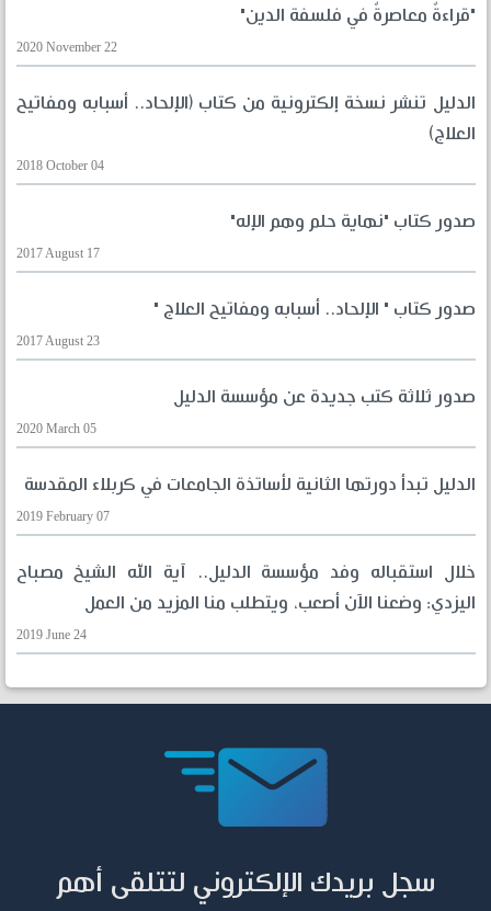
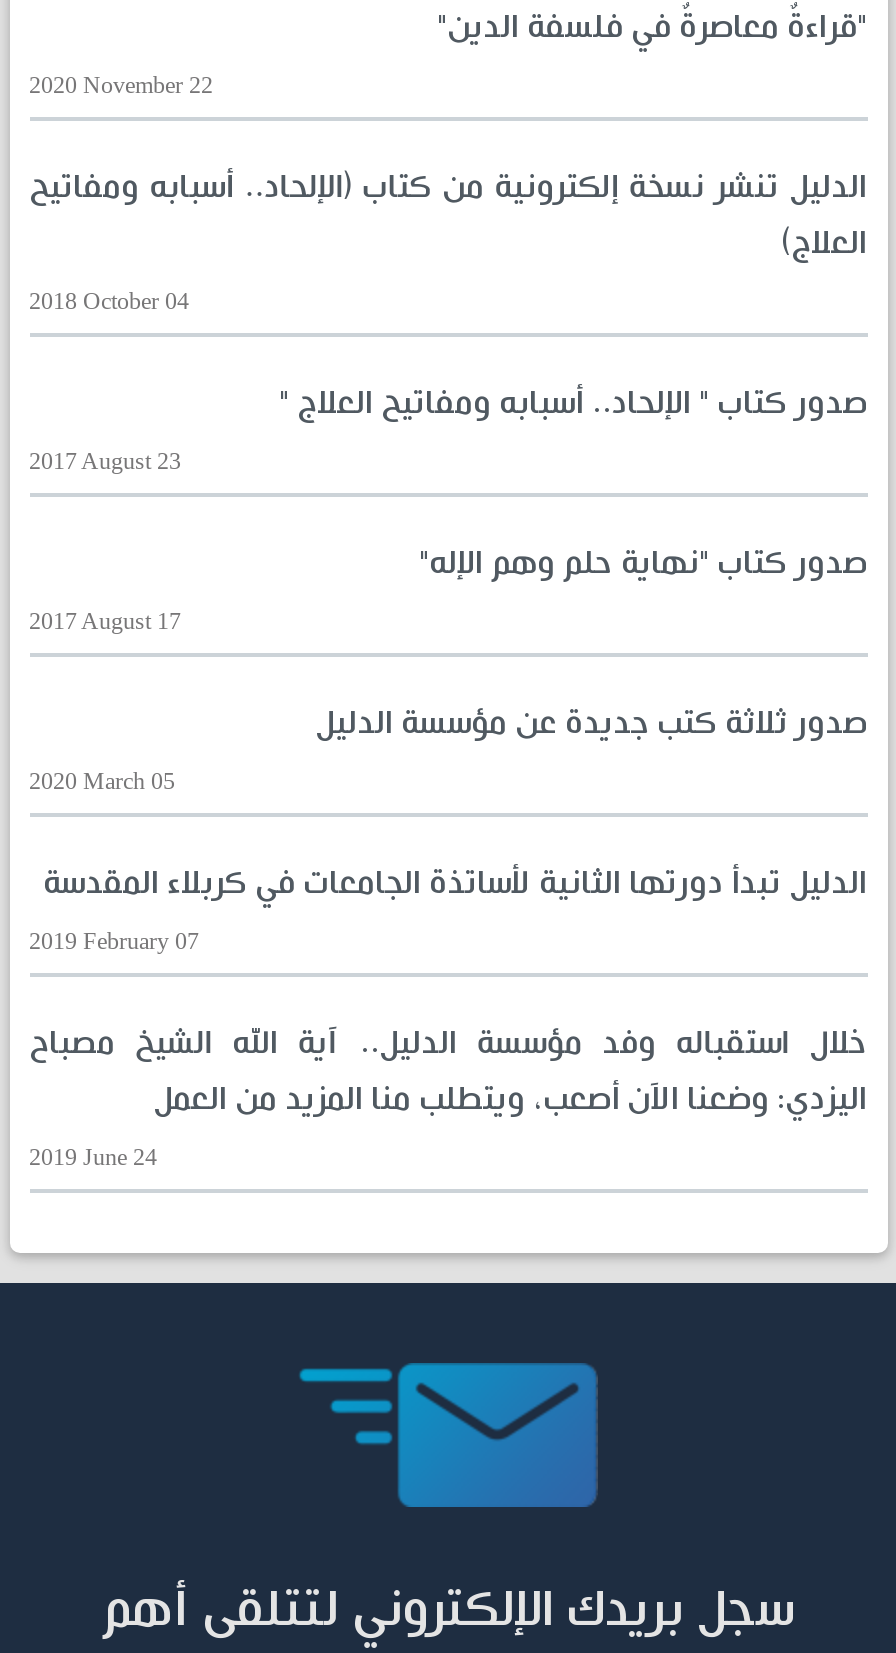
moved down: صدور كتاب "نهاية حلم وهم الإله" | 2017 August 17

moved up: صدور كتاب " الإلحاد.. أسبابه ومفاتيح العلاج " | 2017 August 23
